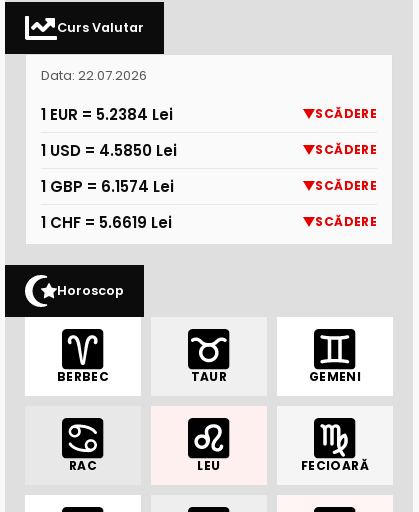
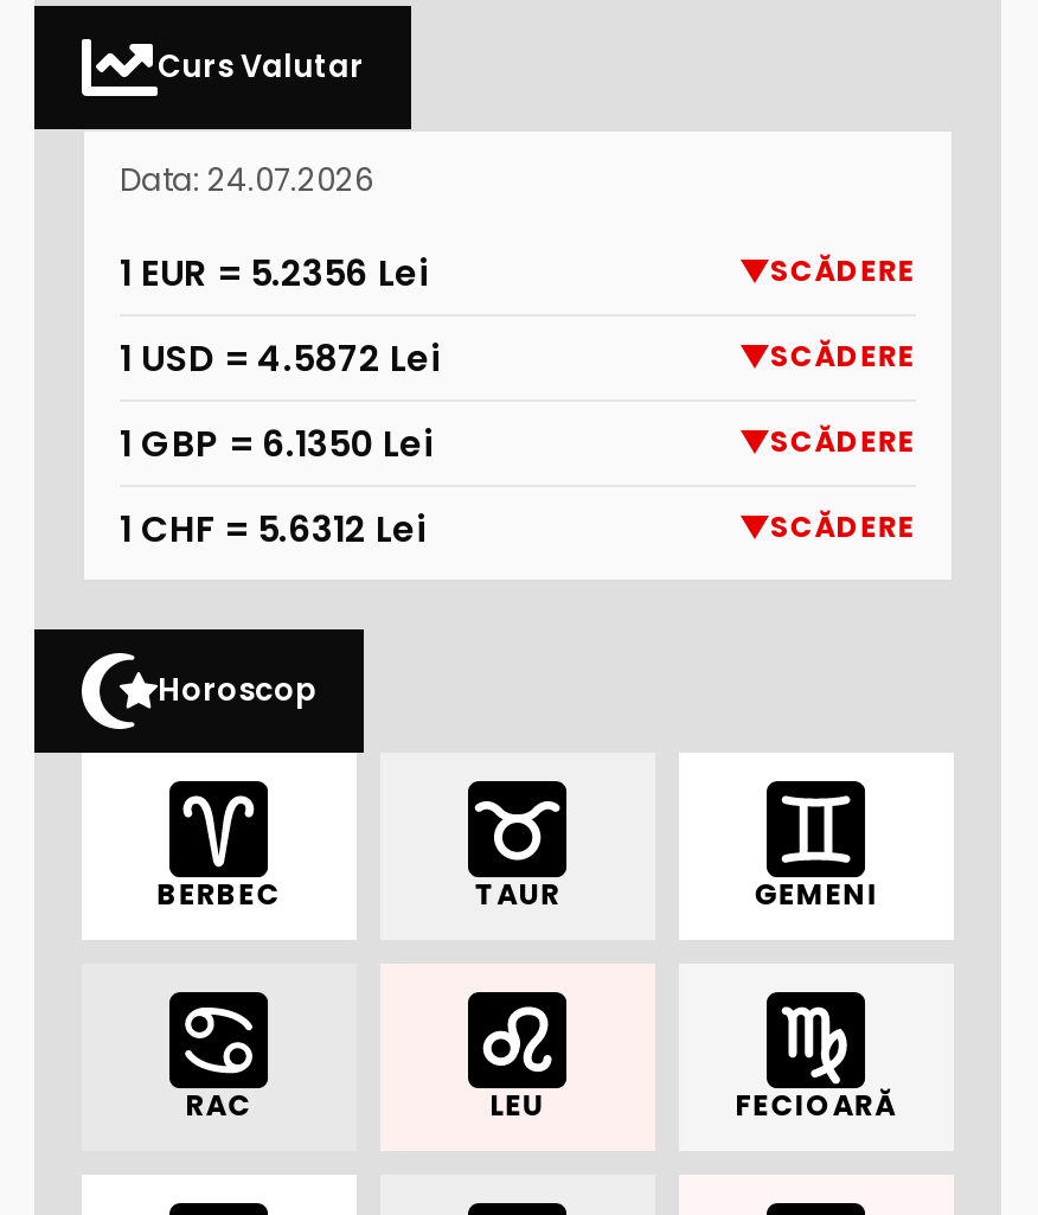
- Data: 22.07.2026
+ Data: 24.07.2026

- 1 EUR = 5.2384 Lei
+ 1 EUR = 5.2356 Lei

- 1 USD = 4.5850 Lei
+ 1 USD = 4.5872 Lei

- 1 GBP = 6.1574 Lei
+ 1 GBP = 6.1350 Lei

- 1 CHF = 5.6619 Lei
+ 1 CHF = 5.6312 Lei
